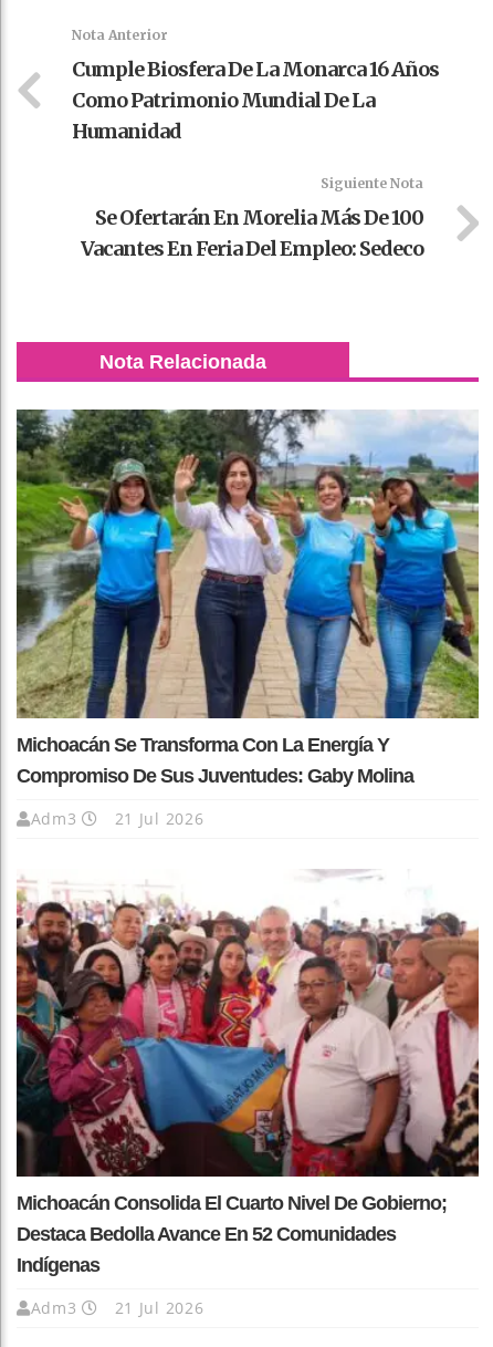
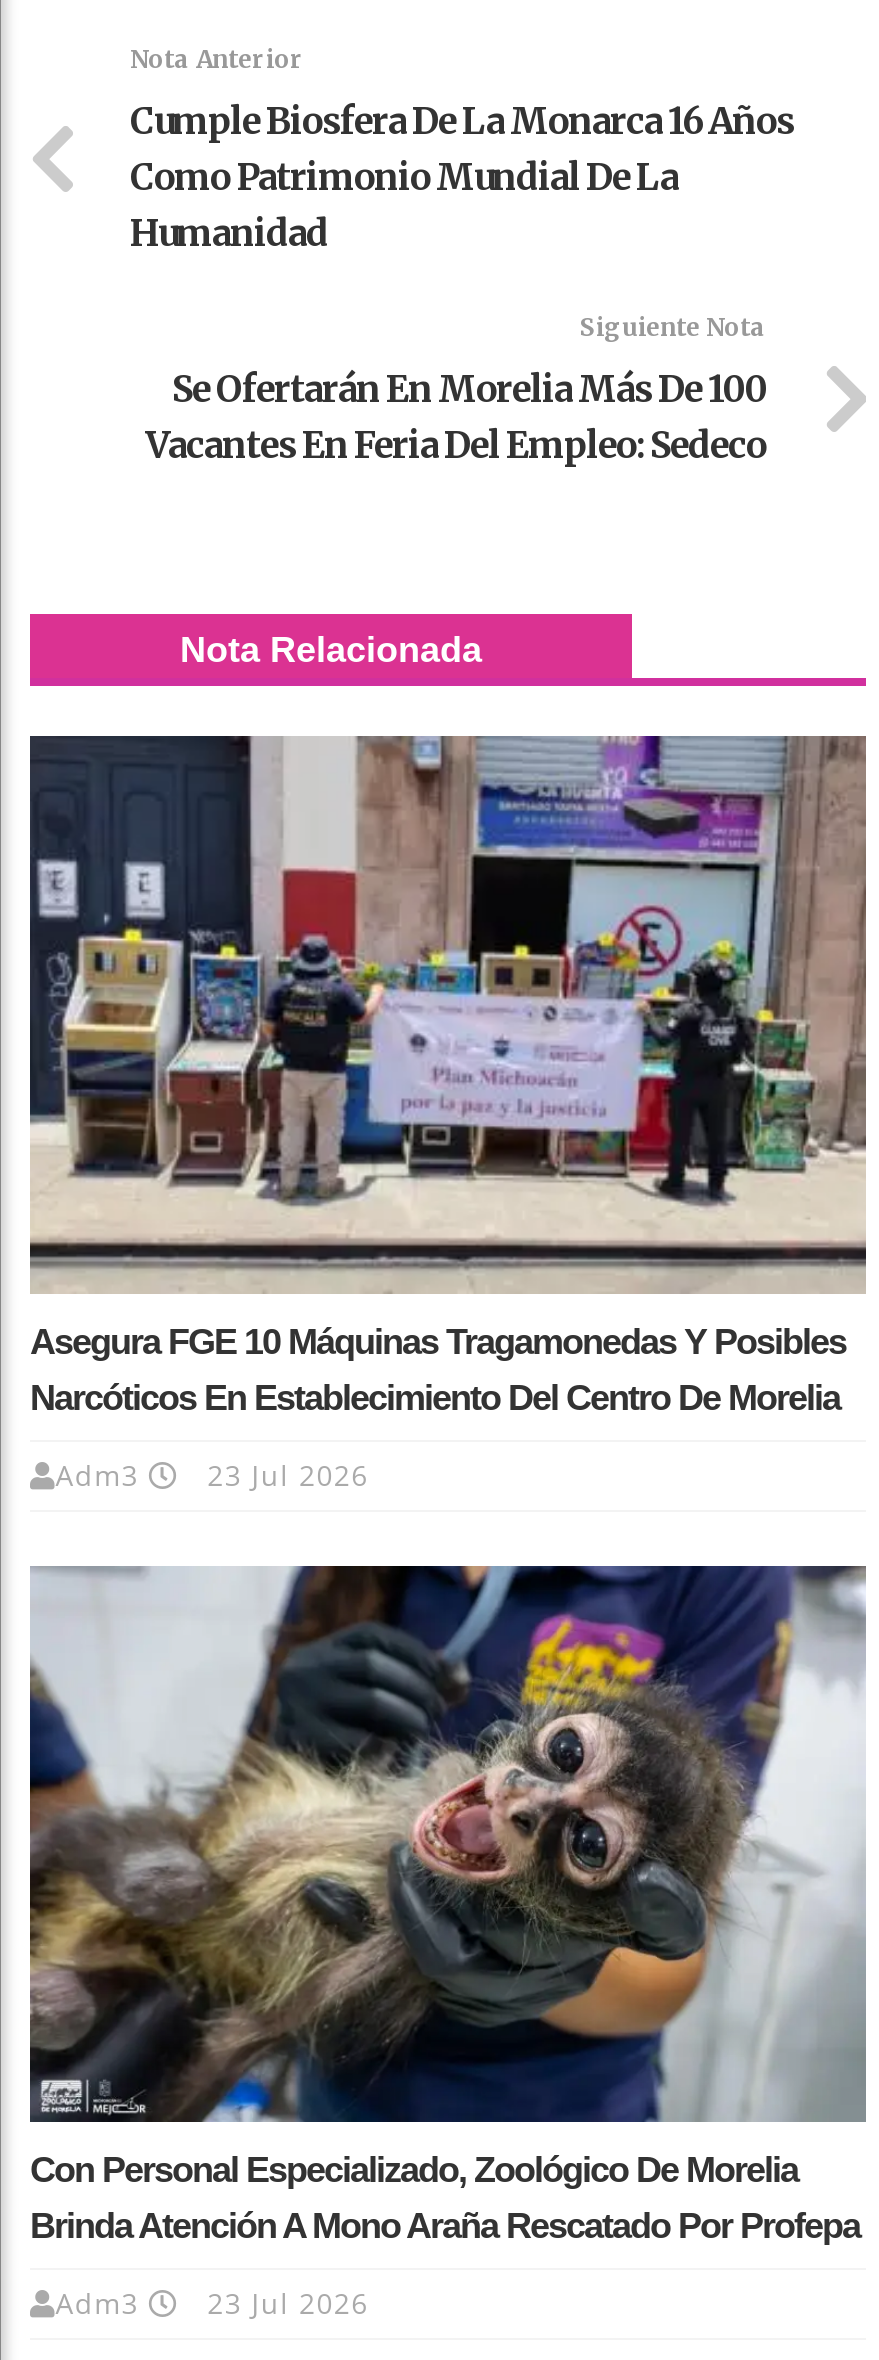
- [image]
- Michoacán Se Transforma Con La Energía Y
- Compromiso De Sus Juventudes: Gaby Molina
+ [image]
+ Asegura FGE 10 Máquinas Tragamonedas Y Posibles
+ Narcóticos En Establecimiento Del Centro De Morelia

- Adm3 21 Jul 2026
+ Adm3 23 Jul 2026

- [image]
- Michoacán Consolida El Cuarto Nivel De Gobierno;
- Destaca Bedolla Avance En 52 Comunidades
- Indígenas
+ [image]
+ Con Personal Especializado, Zoológico De Morelia
+ Brinda Atención A Mono Araña Rescatado Por Profepa

- Adm3 21 Jul 2026
+ Adm3 23 Jul 2026
